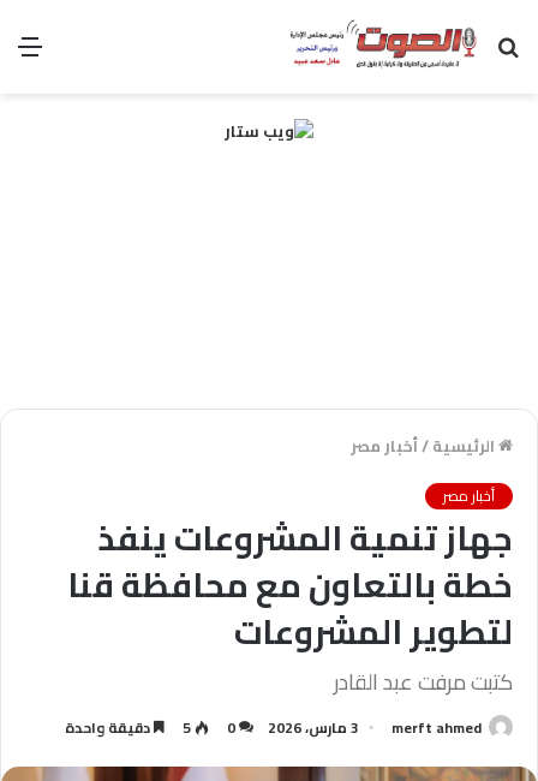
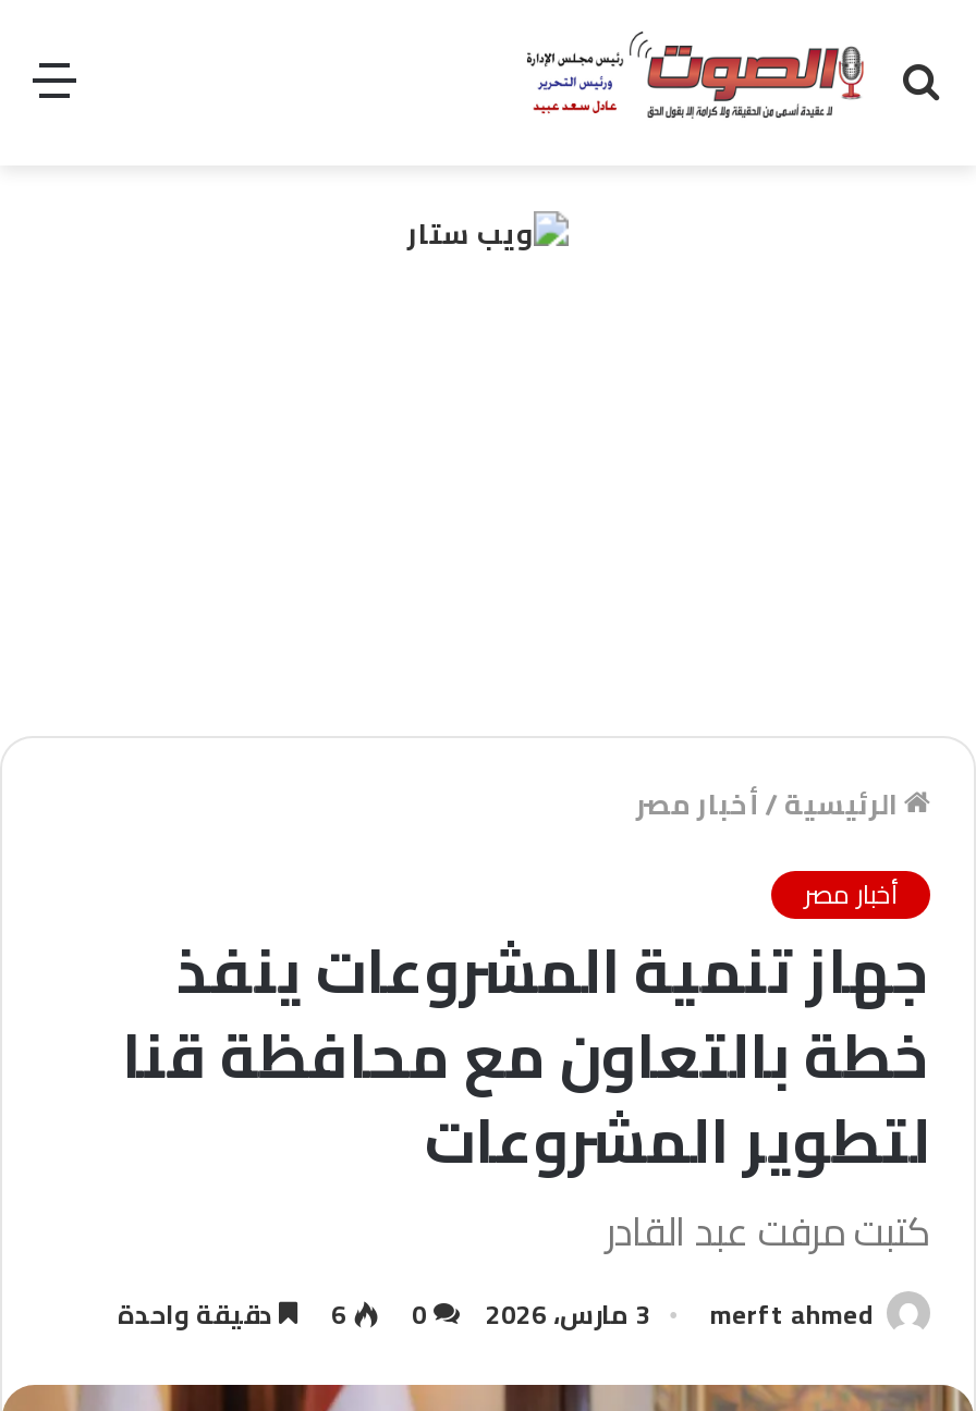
- 0 5 دقيقة واحدة
+ 0 6 دقيقة واحدة
